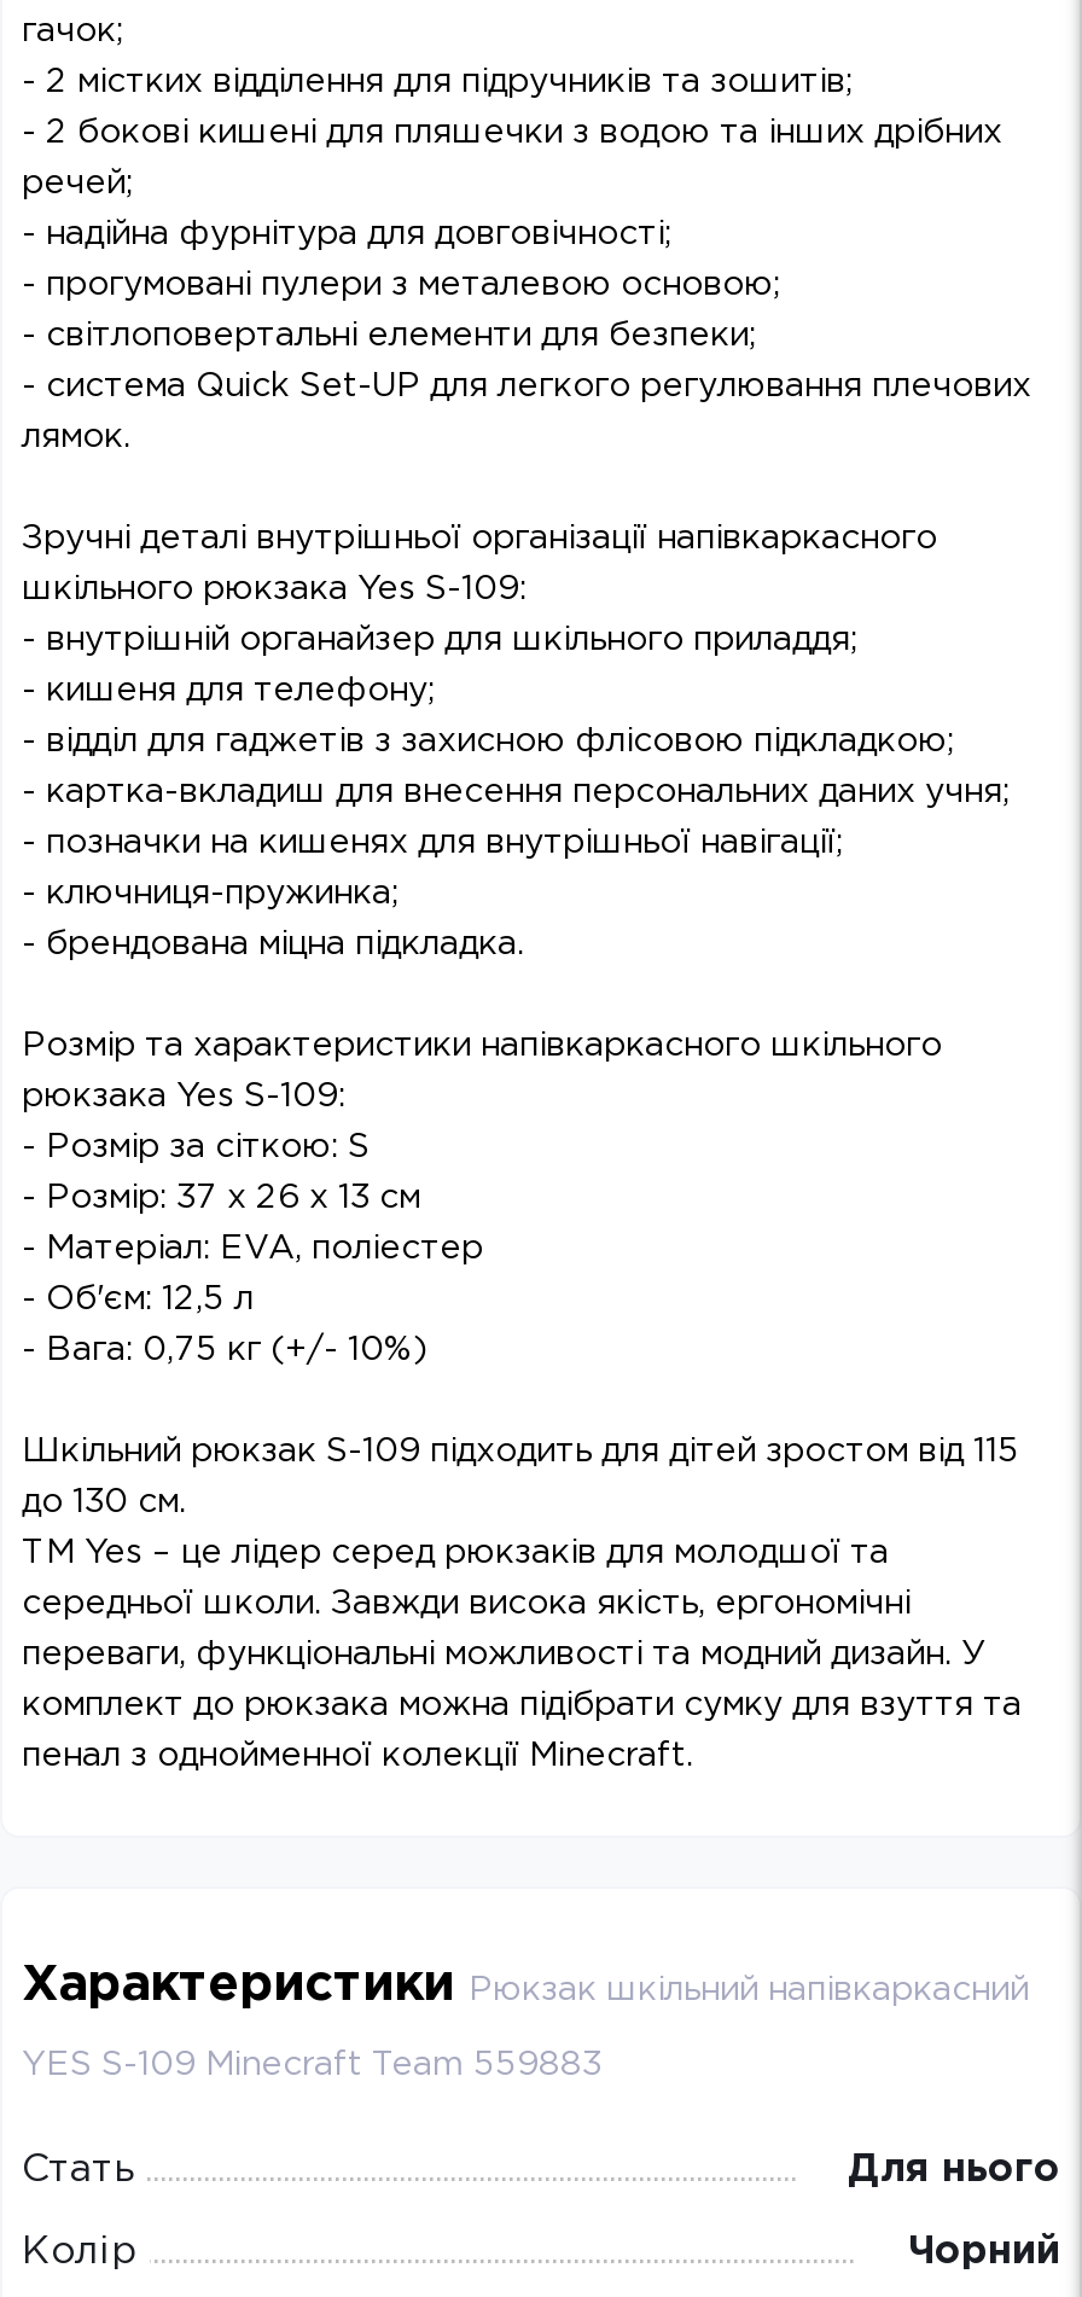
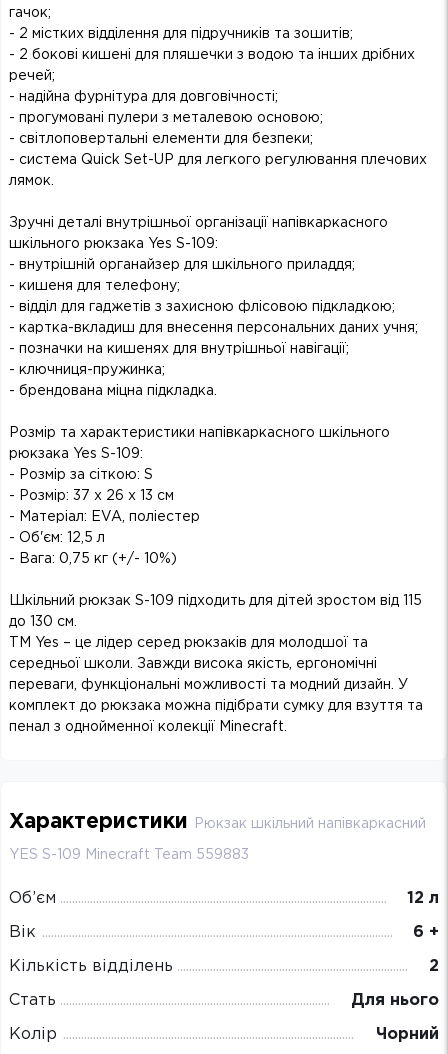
+ Об’єм
+ 12 л
+ Вік
+ 6 +
+ Кількість відділень
+ 2
